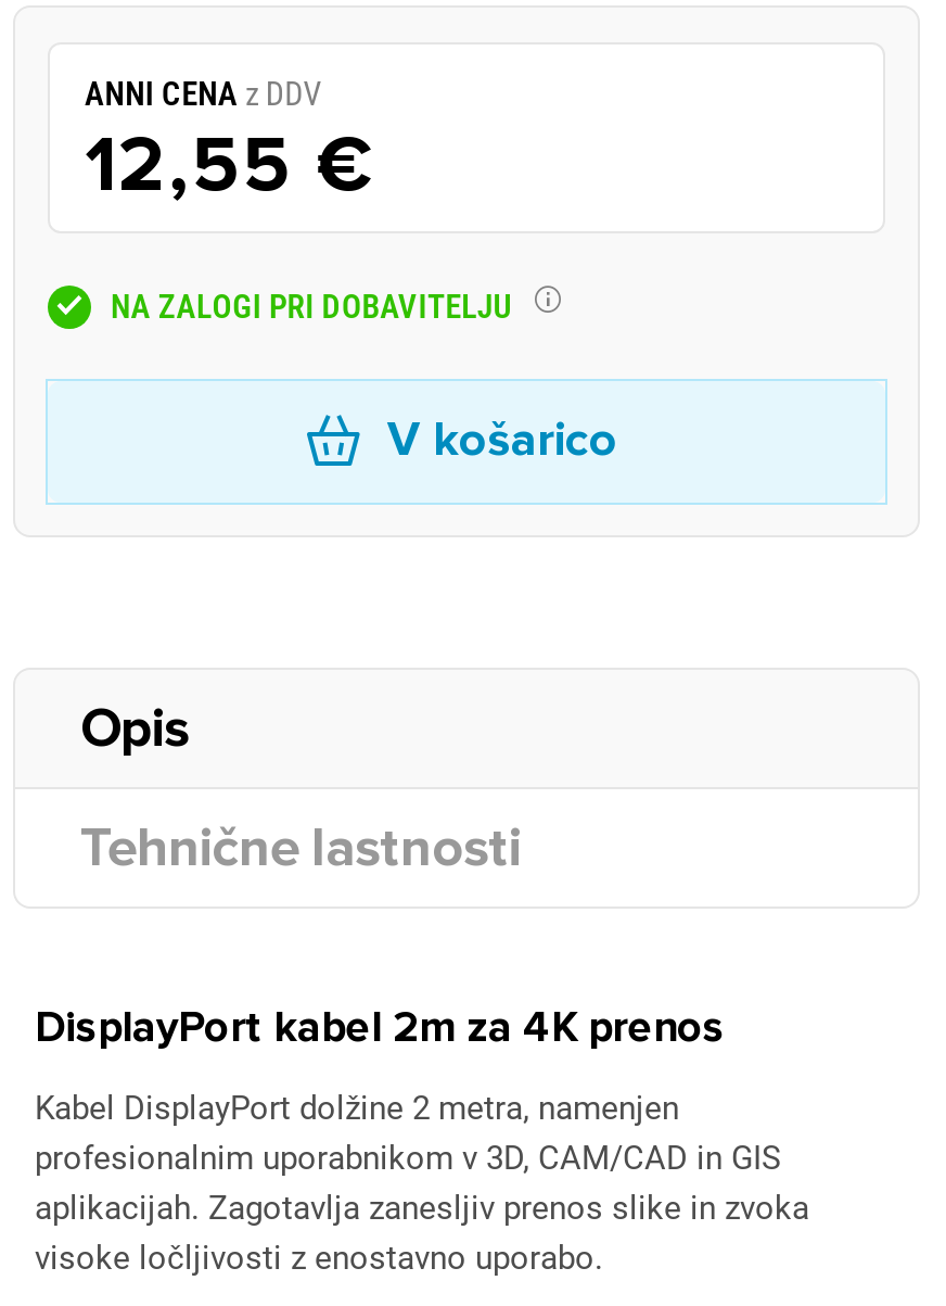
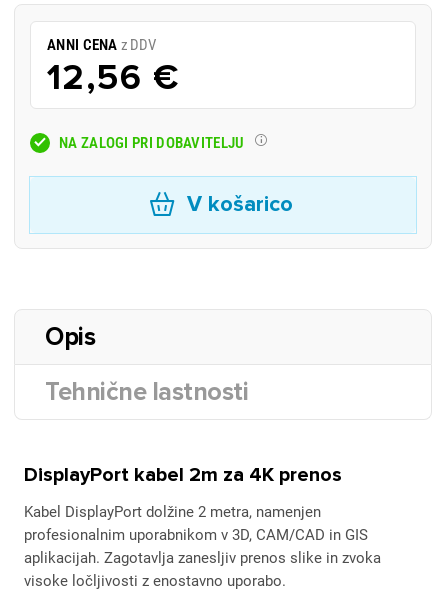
- 12,55 €
+ 12,56 €
